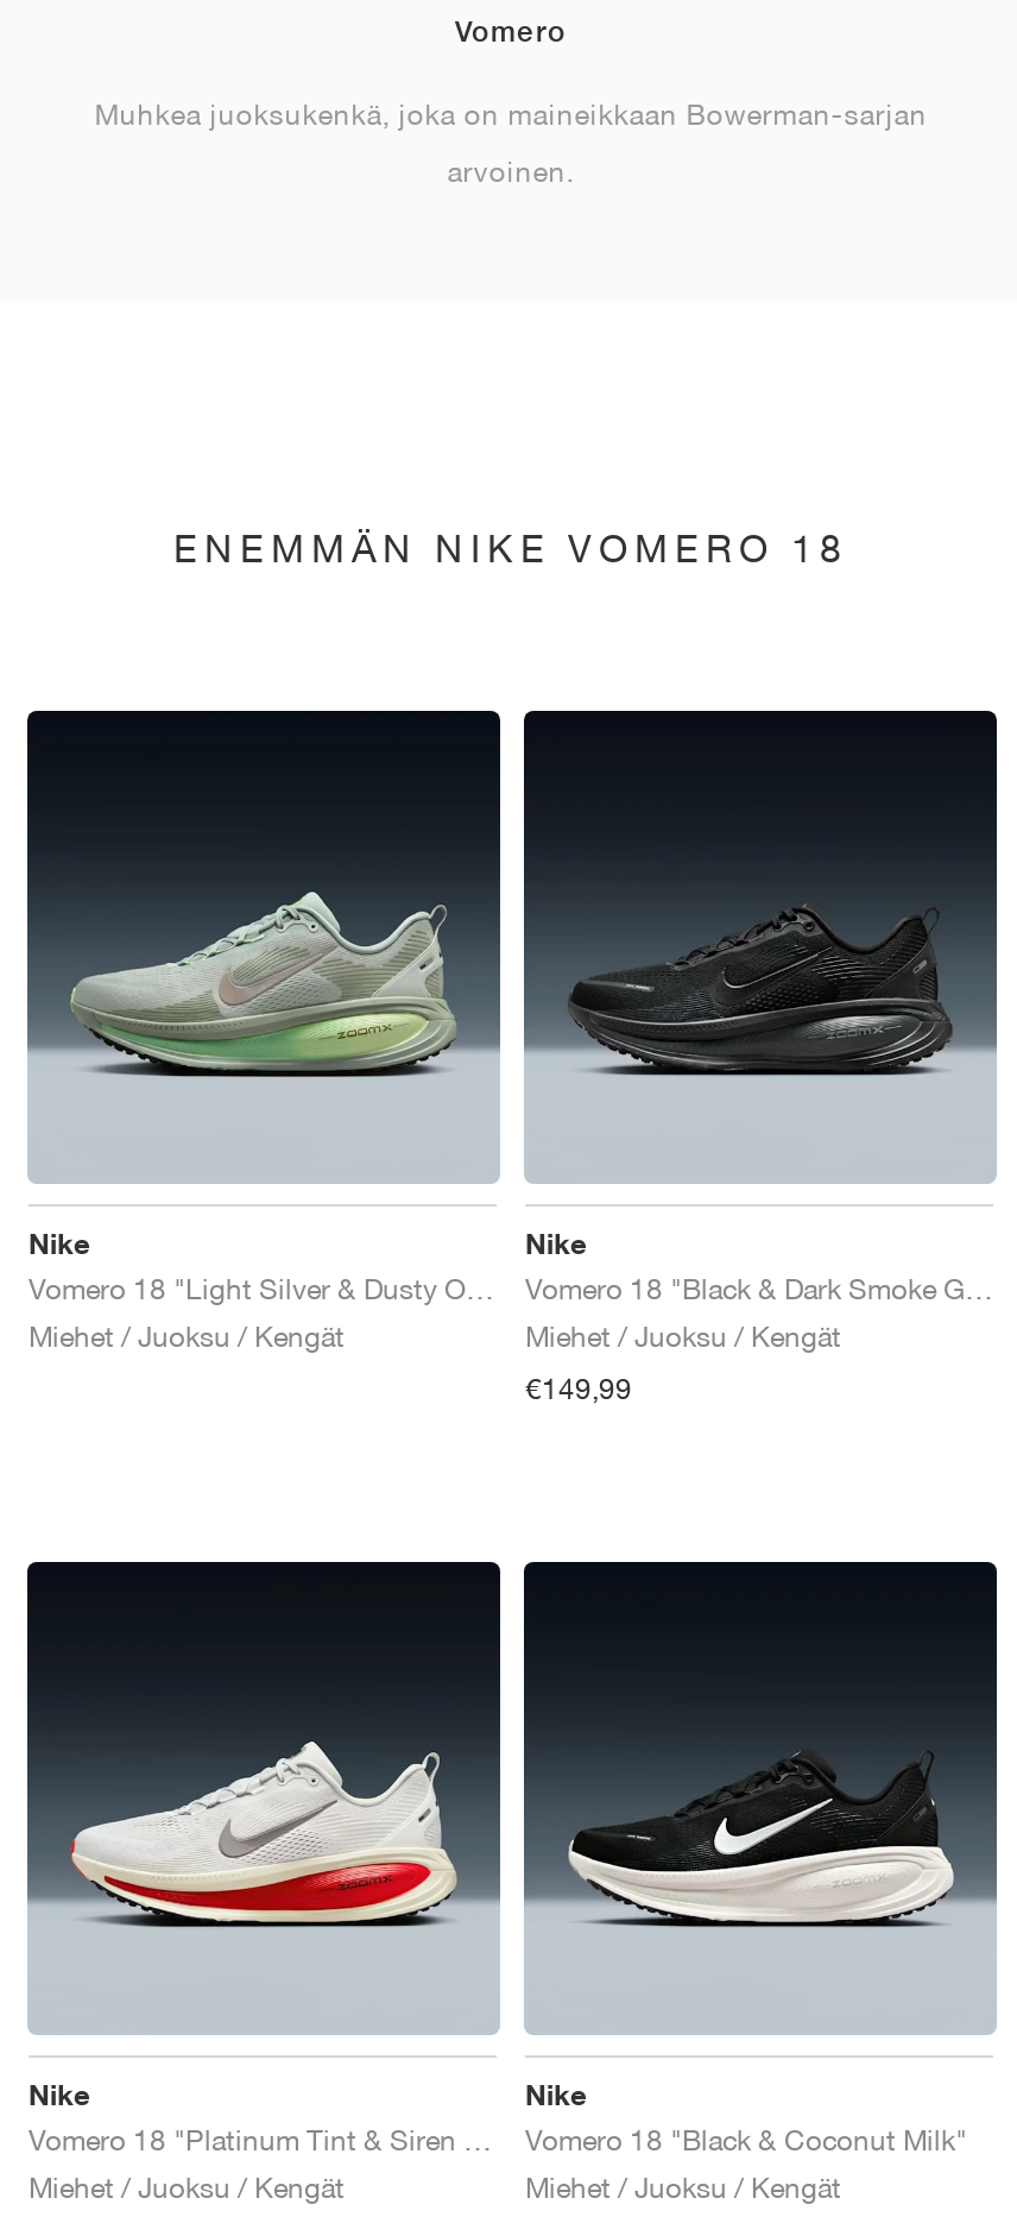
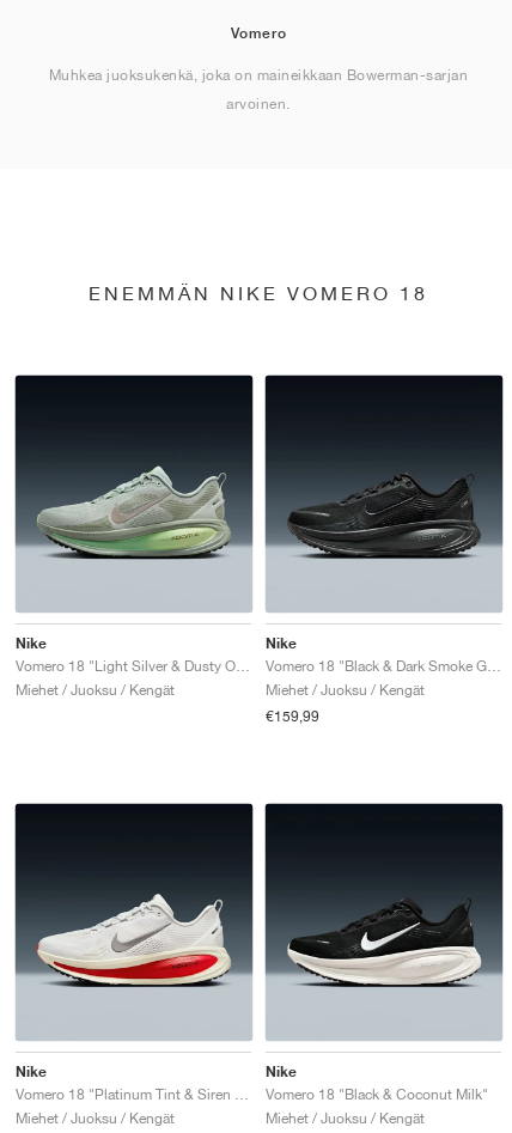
- €149,99
+ €159,99
